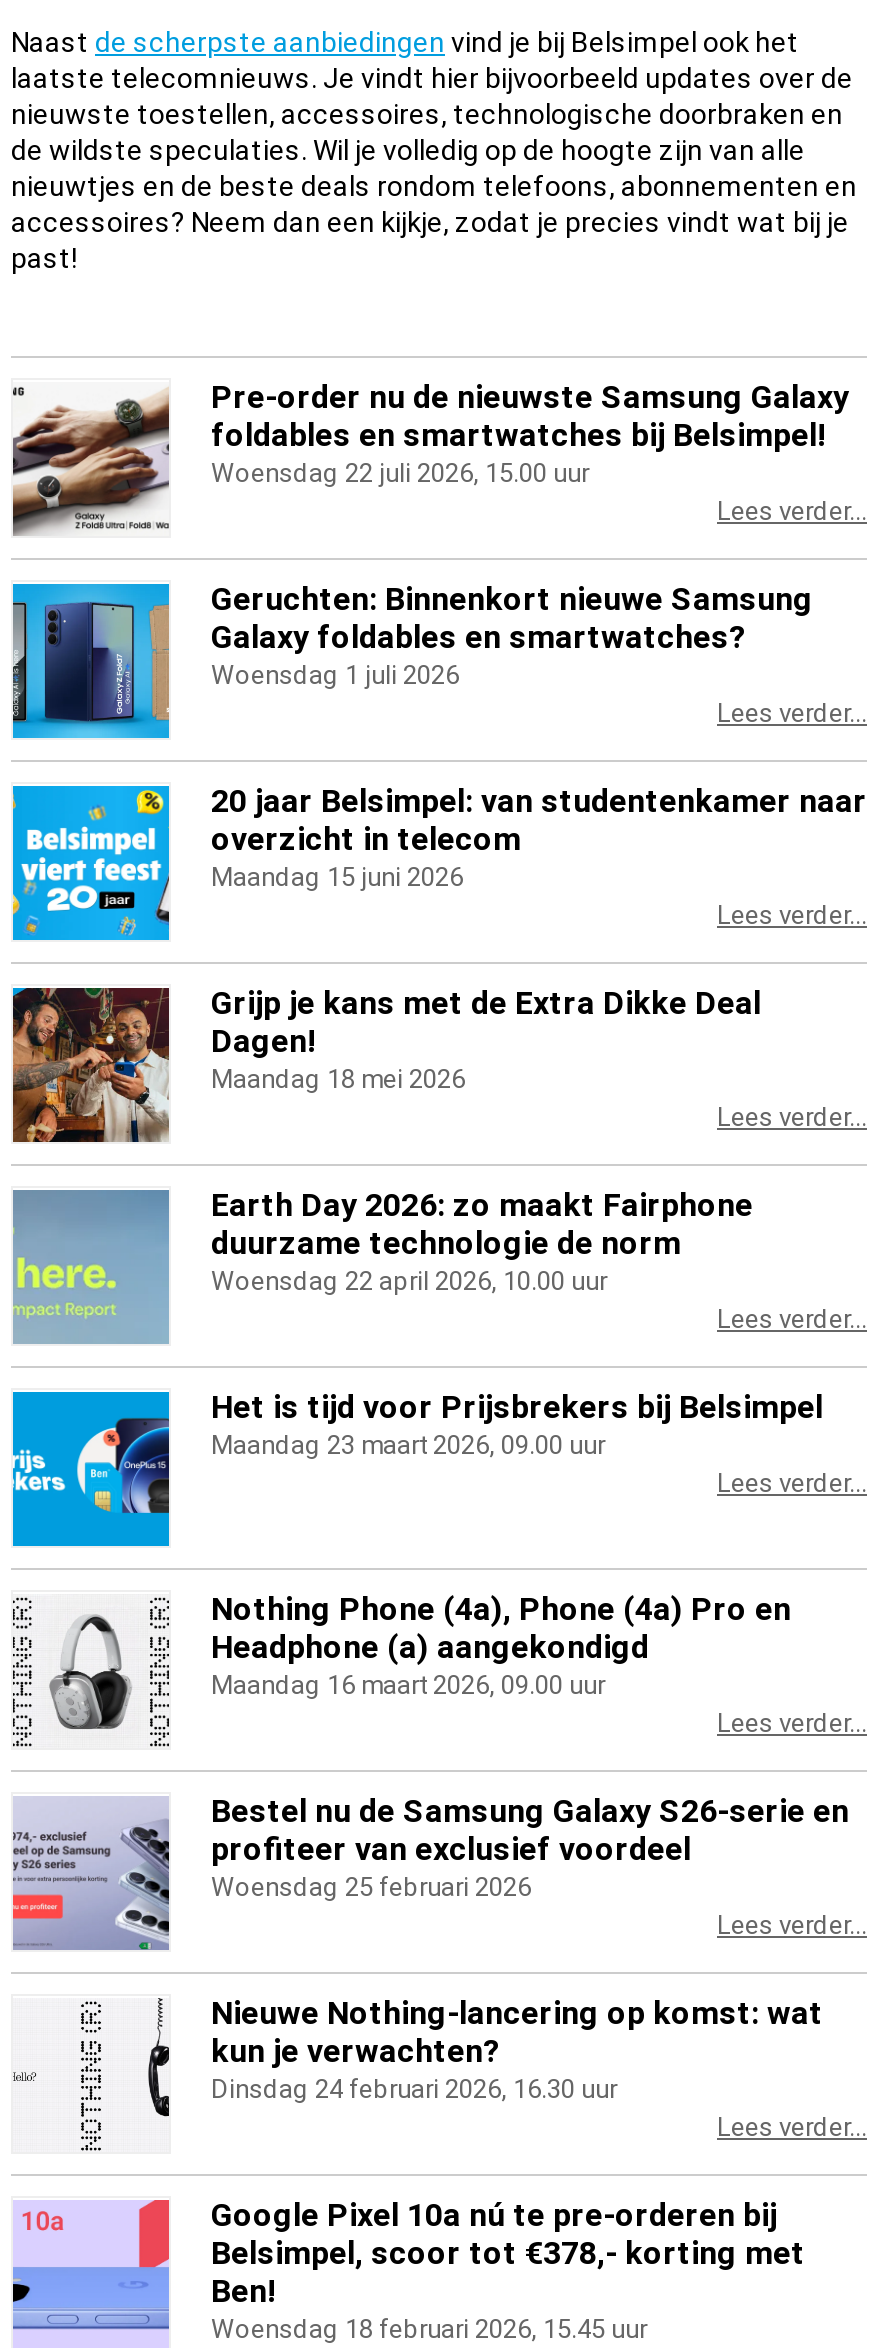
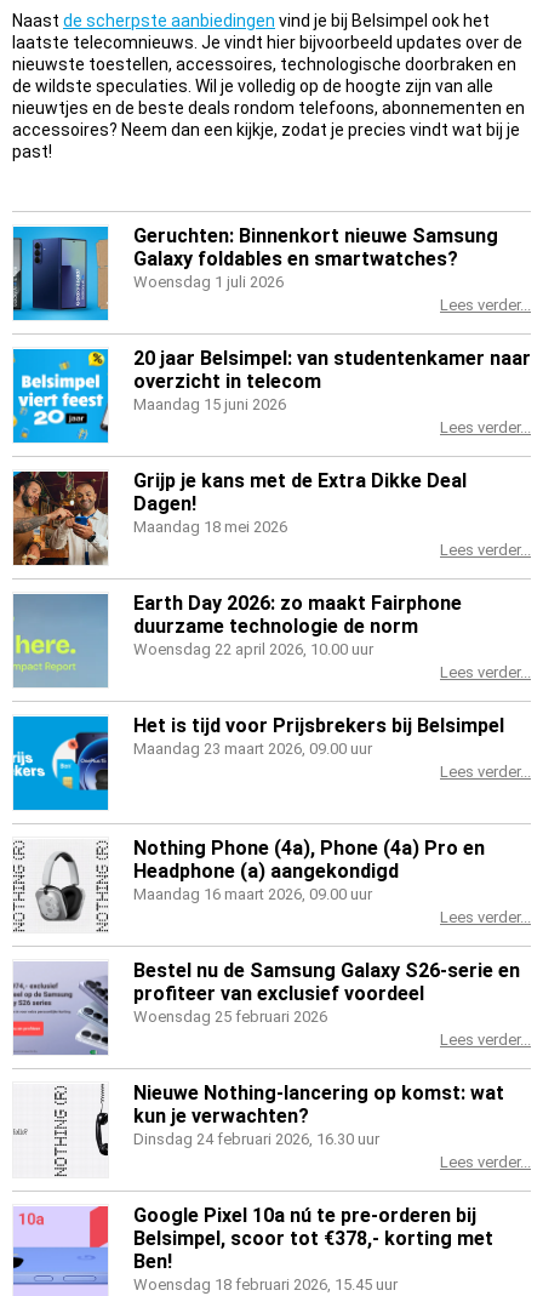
- [image]
- Pre-order nu de nieuwste Samsung Galaxy
- foldables en smartwatches bij Belsimpel!
- Woensdag 22 juli 2026, 15.00 uur
- Lees verder...
